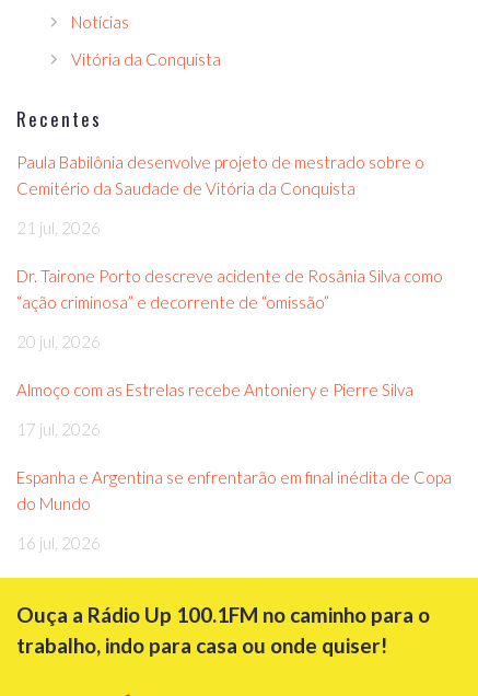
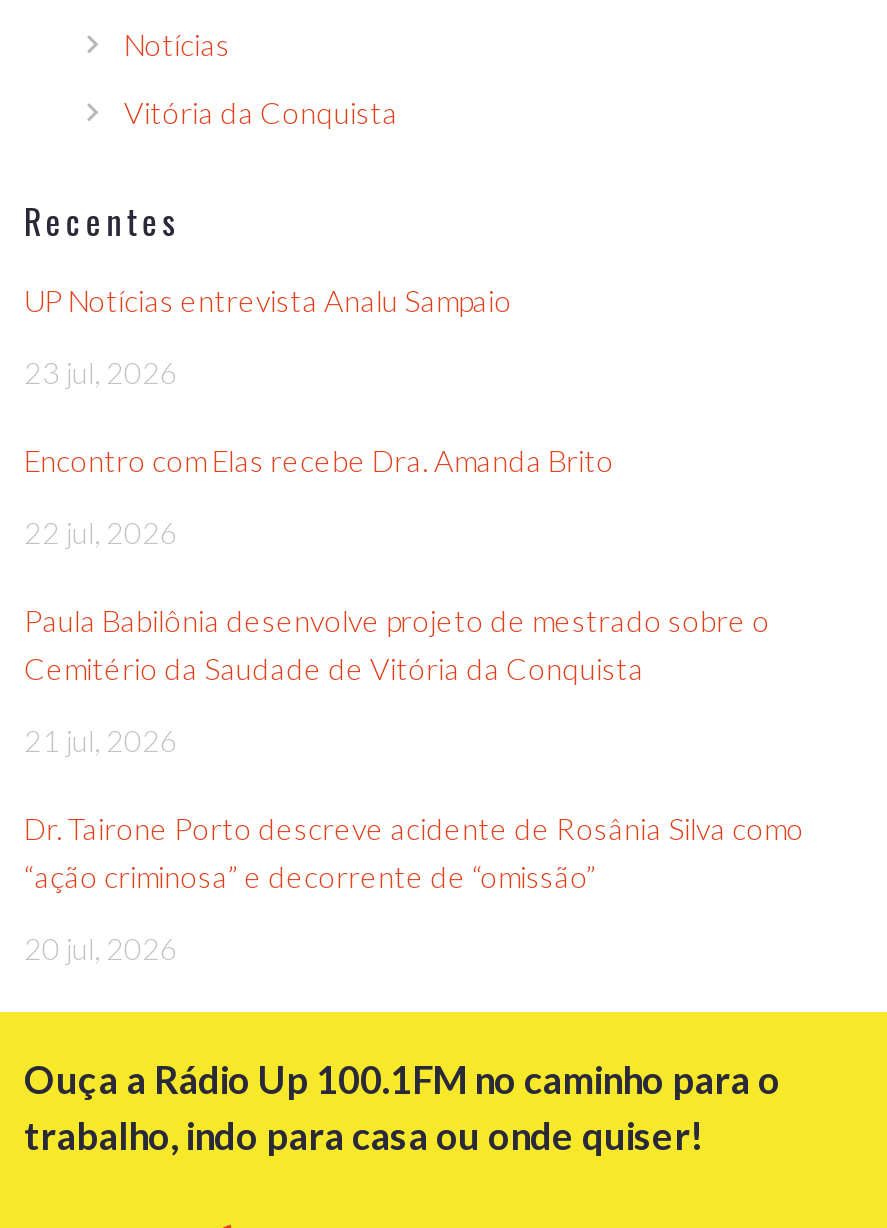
+ UP Notícias entrevista Analu Sampaio
+ 23 jul, 2026
+ Encontro com Elas recebe Dra. Amanda Brito
+ 22 jul, 2026

moved down: Paula Babilônia desenvolve projeto de mestrado sobre o | Cemitério da Saudade de Vitória da Conquista | 21 jul, 2026 | Dr. Tairone Porto descreve acidente de Rosânia Silva como | “ação criminosa” e decorrente de “omissão” | 20 jul, 2026

- Almoço com as Estrelas recebe Antoniery e Pierre Silva
- 17 jul, 2026
- Espanha e Argentina se enfrentarão em final inédita de Copa
- do Mundo
- 16 jul, 2026
